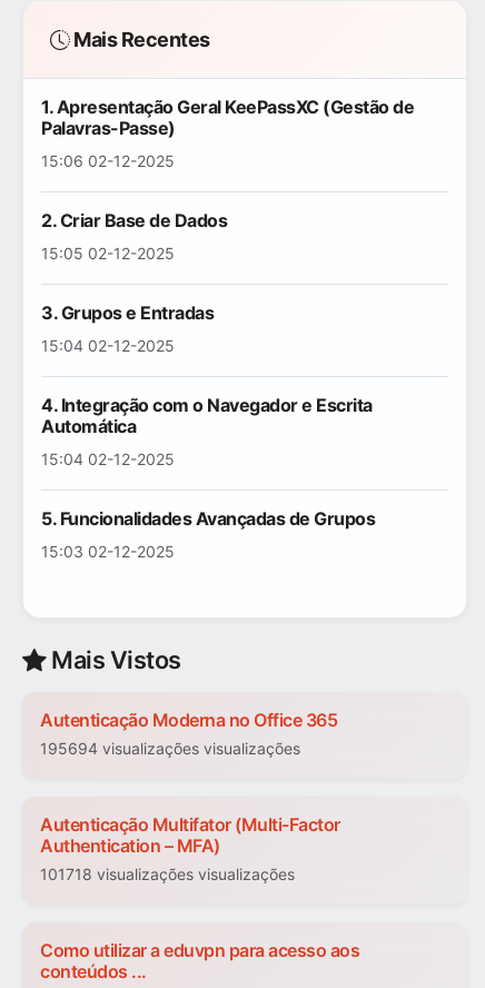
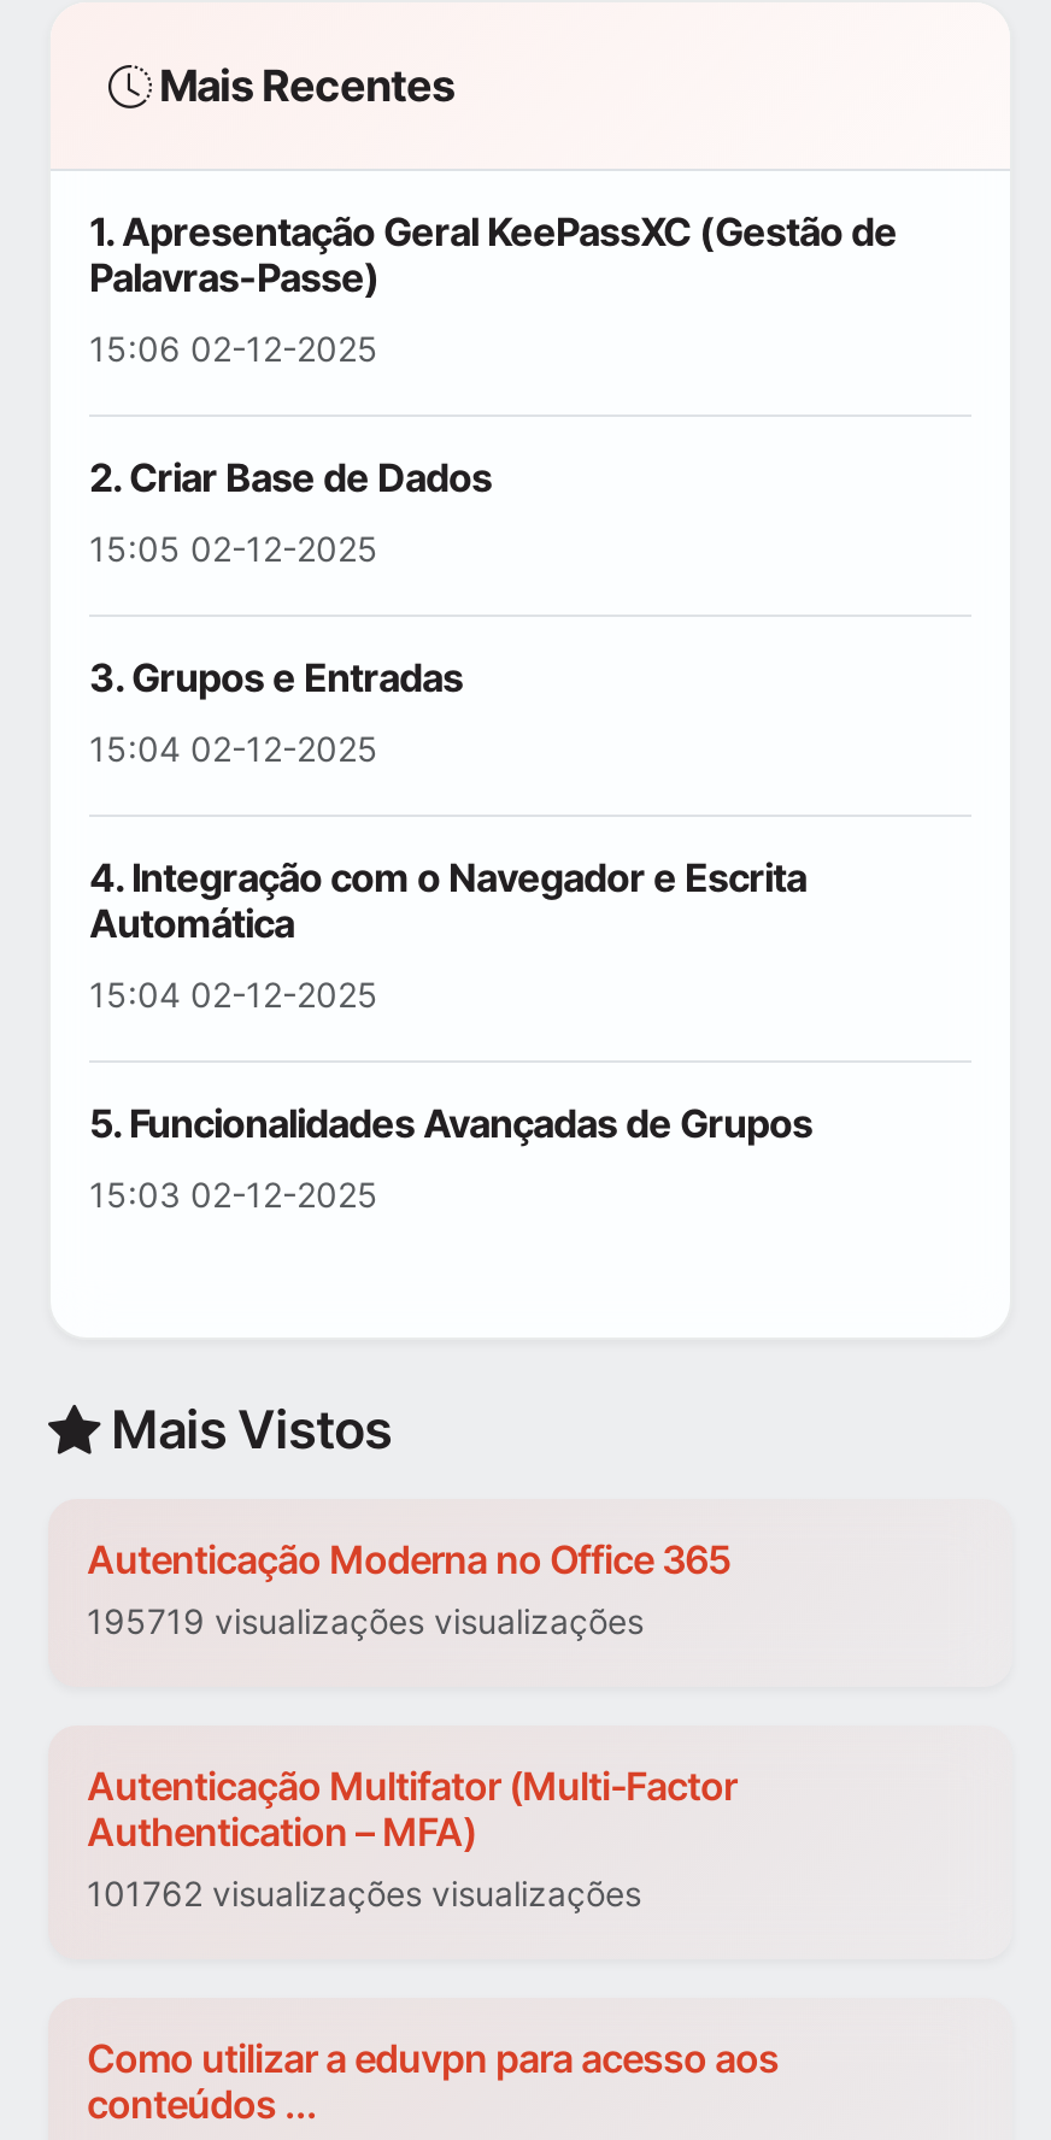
- 195694 visualizações visualizações
+ 195719 visualizações visualizações

- 101718 visualizações visualizações
+ 101762 visualizações visualizações
